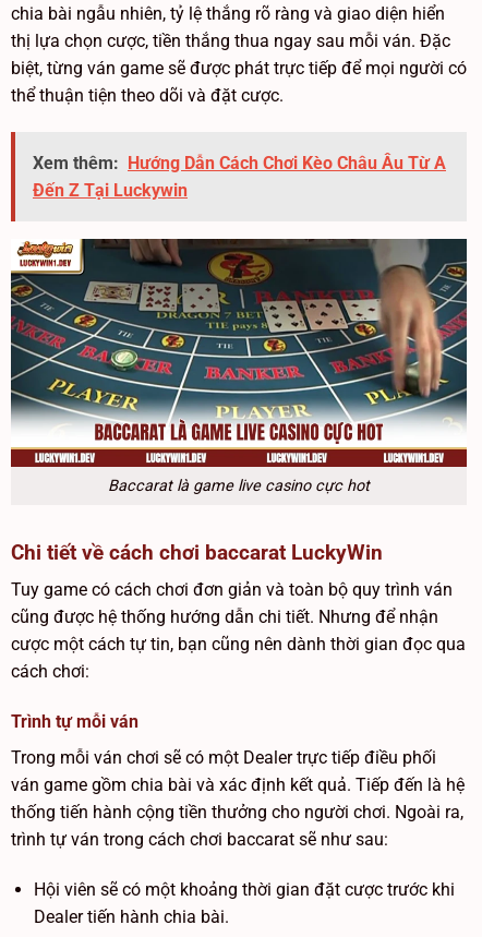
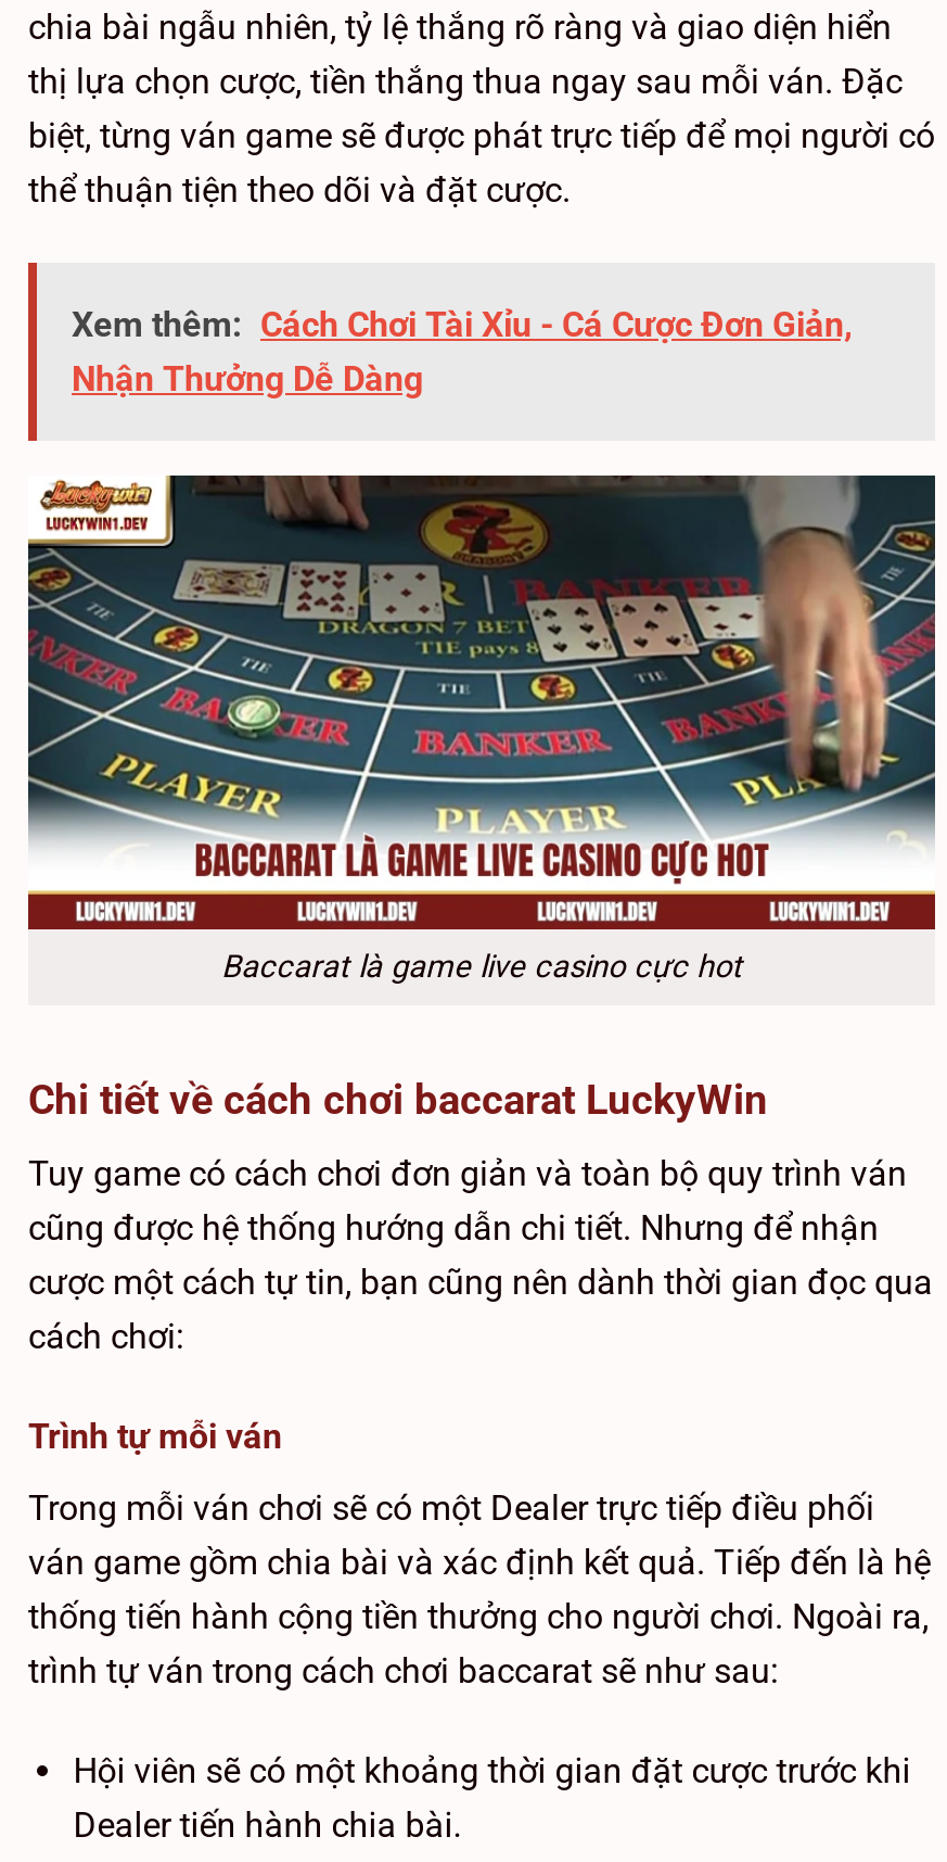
- Xem thêm: Hướng Dẫn Cách Chơi Kèo Châu Âu Từ A
- Đến Z Tại Luckywin
+ Xem thêm: Cách Chơi Tài Xỉu - Cá Cược Đơn Giản,
+ Nhận Thưởng Dễ Dàng
